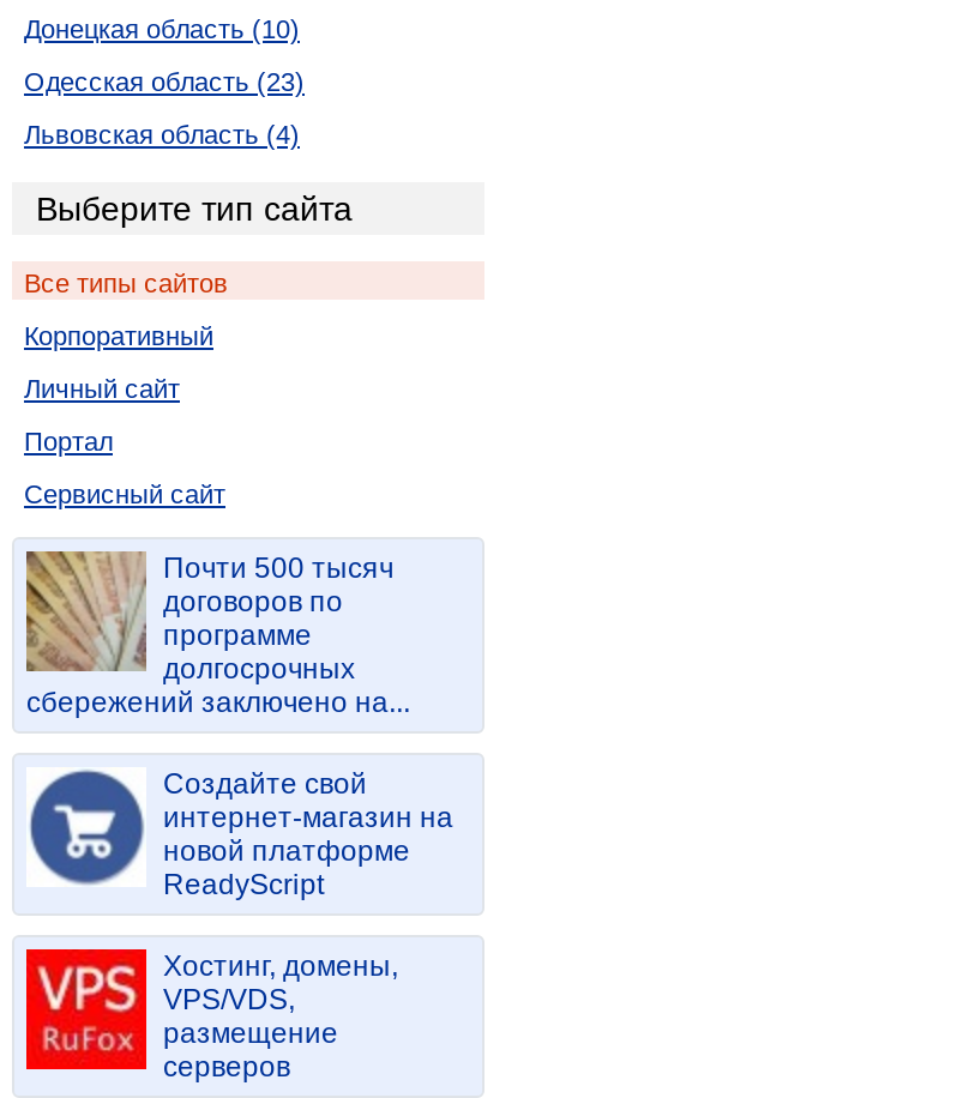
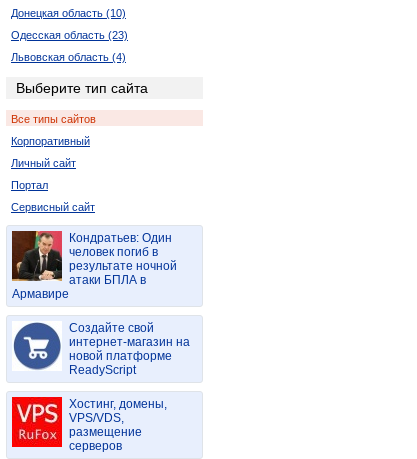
- [image]
- Почти 500 тысяч
- договоров по
- программе
- долгосрочных
- сбережений заключено на...
+ [image]
+ Кондратьев: Один
+ человек погиб в
+ результате ночной
+ атаки БПЛА в
+ Армавире
